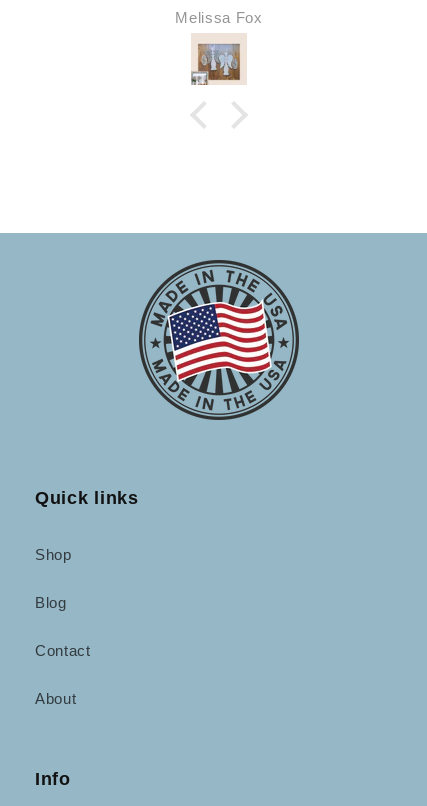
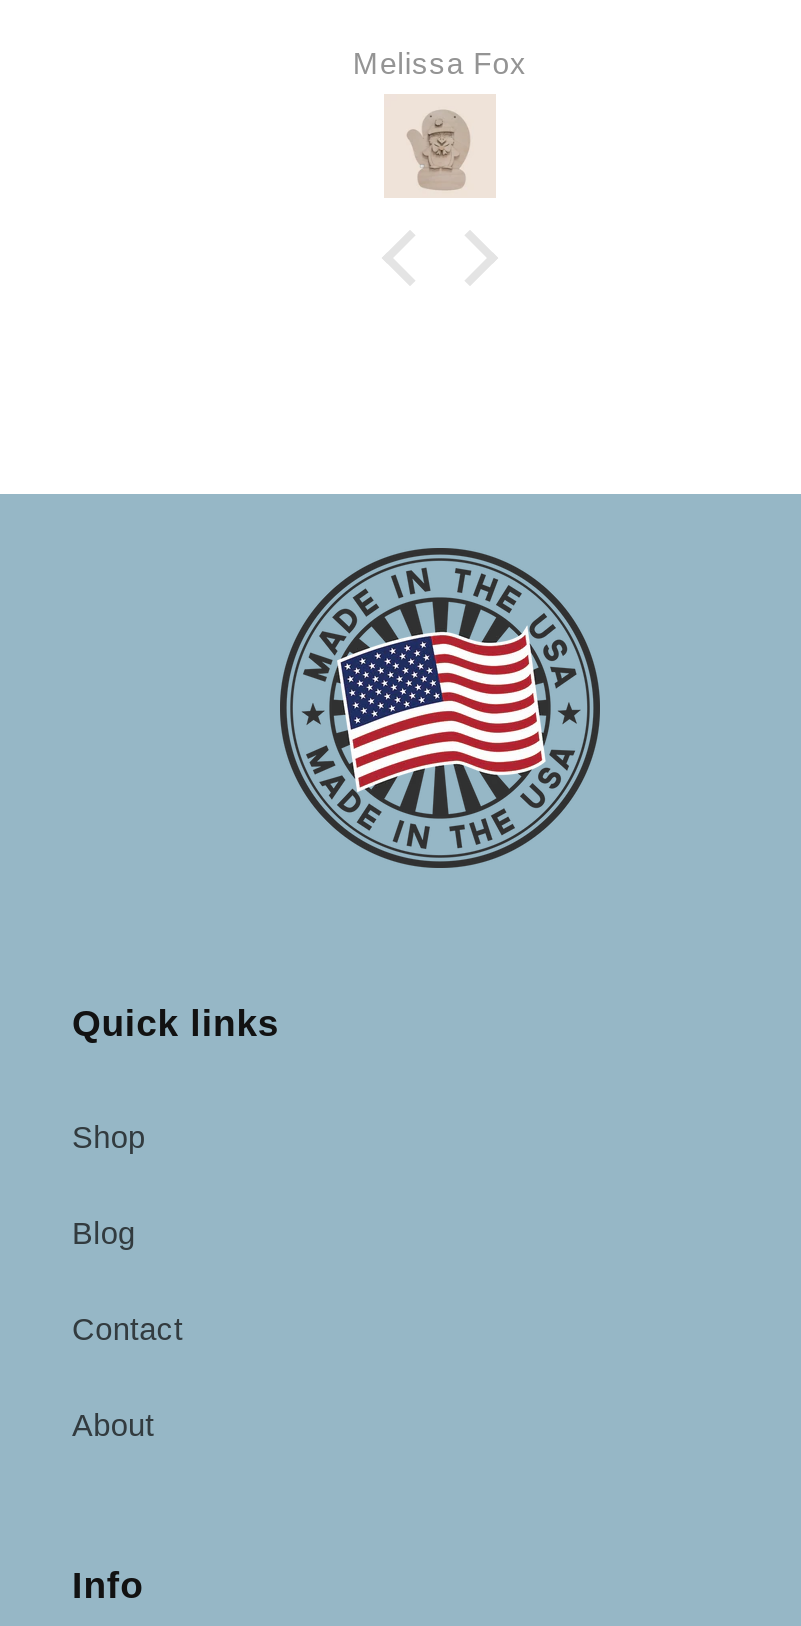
- [image]
+ [image]
